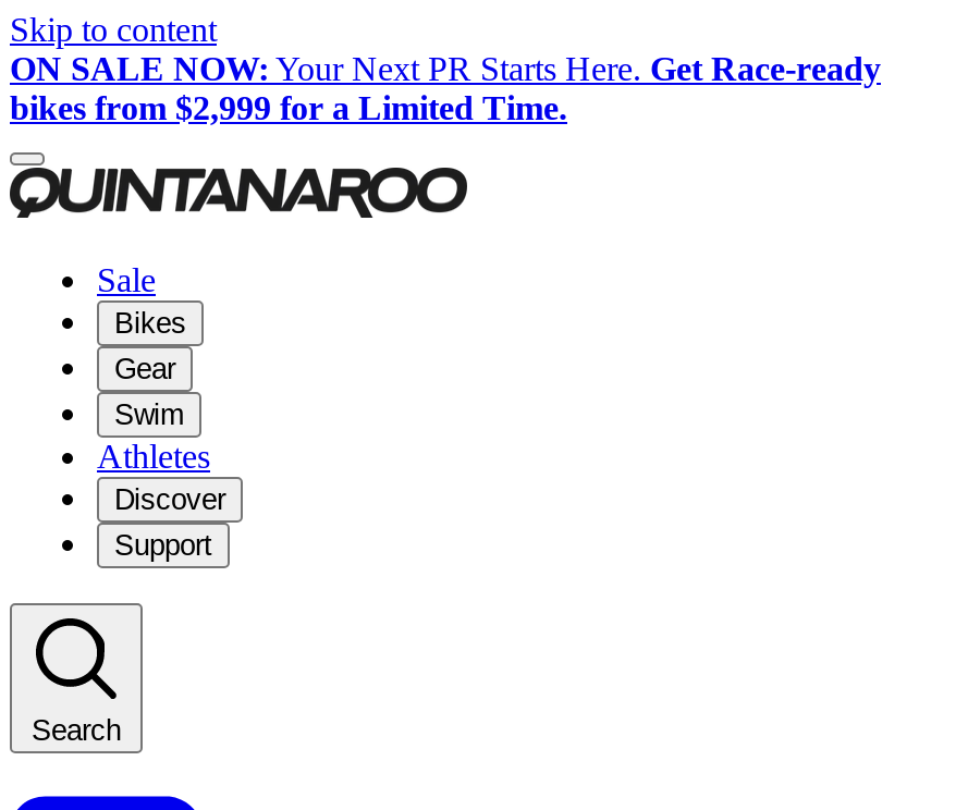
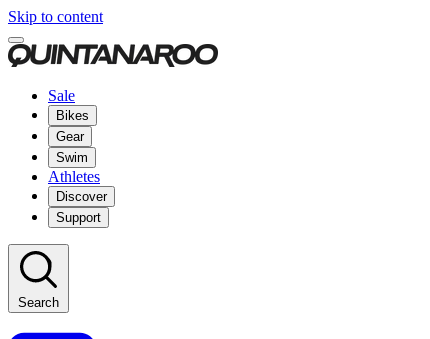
- ON SALE NOW: Your Next PR Starts Here. Get Race-ready
- bikes from $2,999 for a Limited Time.
